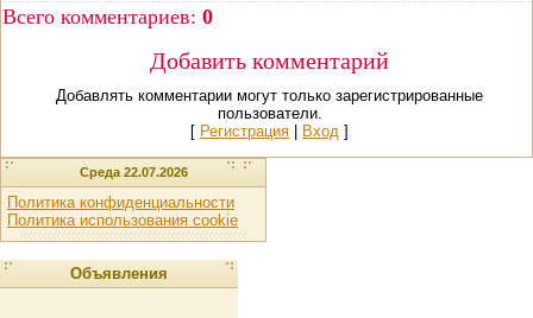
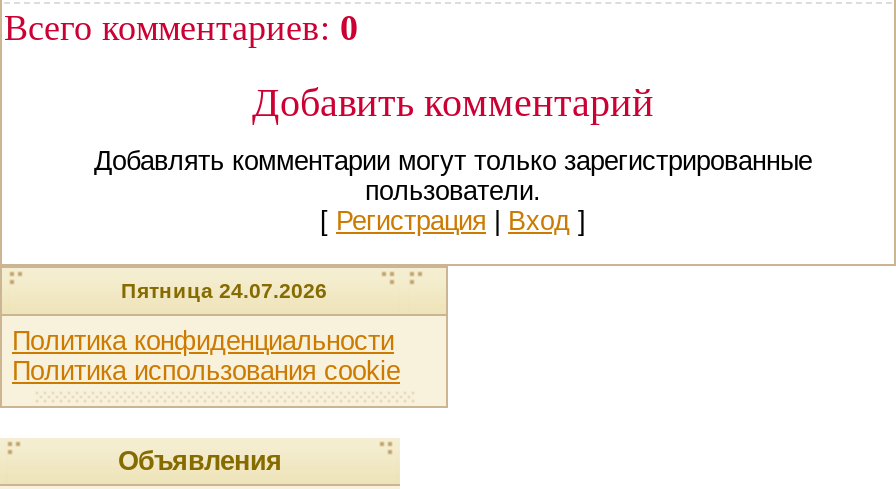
- Среда 22.07.2026
+ Пятница 24.07.2026
